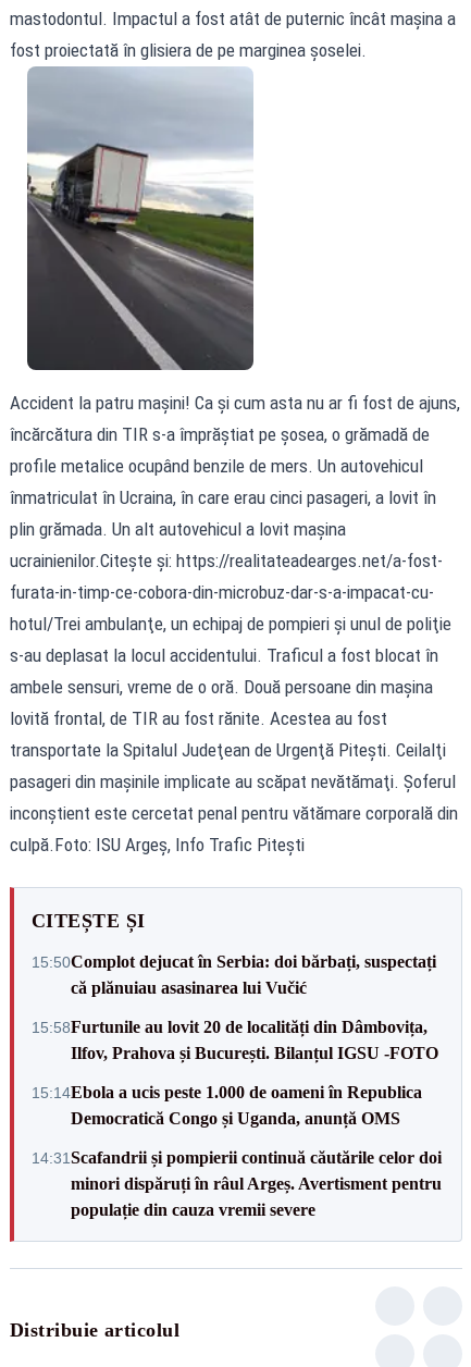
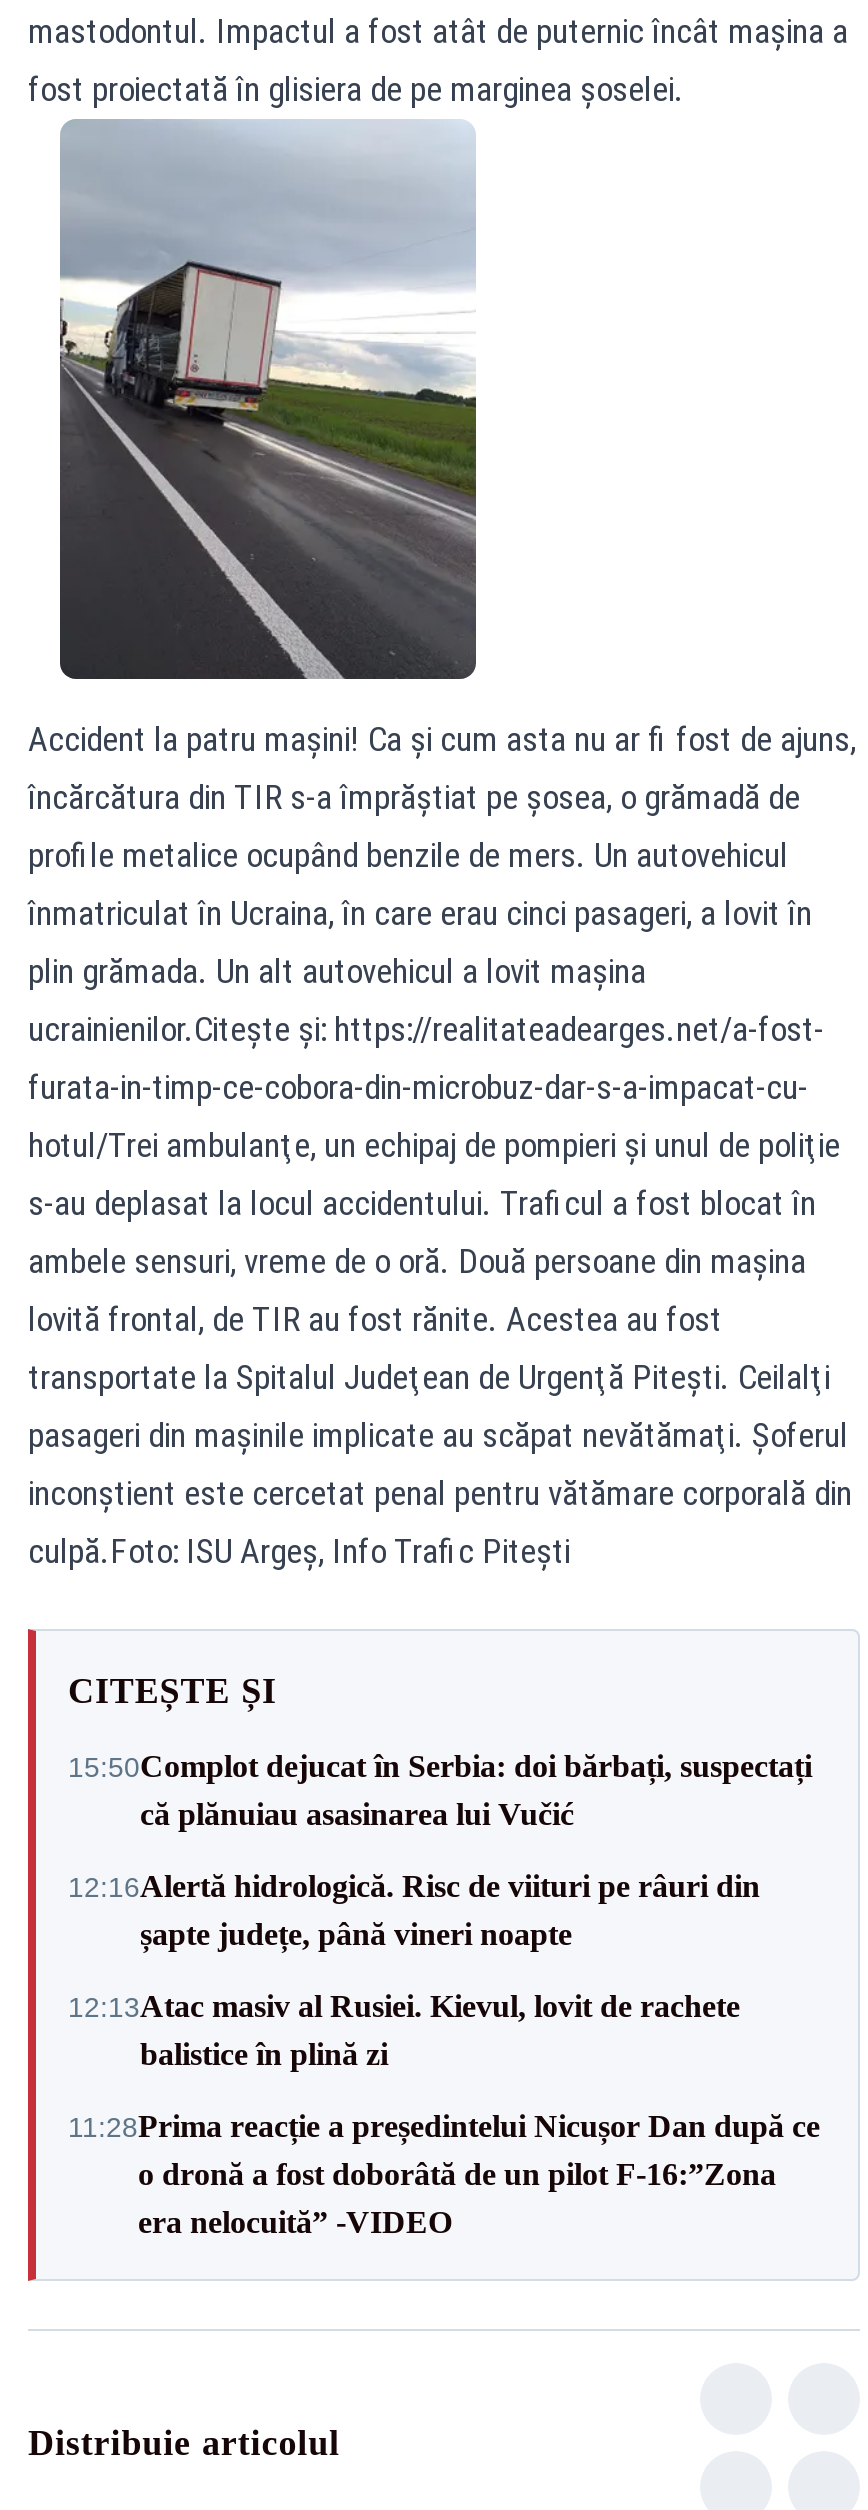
- 15:58Furtunile au lovit 20 de localități din Dâmbovița,
- Ilfov, Prahova și București. Bilanțul IGSU -FOTO
+ 12:16Alertă hidrologică. Risc de viituri pe râuri din
+ șapte județe, până vineri noapte

- 15:14Ebola a ucis peste 1.000 de oameni în Republica
- Democratică Congo și Uganda, anunță OMS
+ 12:13Atac masiv al Rusiei. Kievul, lovit de rachete
+ balistice în plină zi

- 14:31Scafandrii și pompierii continuă căutările celor doi
- minori dispăruți în râul Argeș. Avertisment pentru
- populație din cauza vremii severe
+ 11:28Prima reacție a președintelui Nicușor Dan după ce
+ o dronă a fost doborâtă de un pilot F-16:”Zona
+ era nelocuită” -VIDEO
